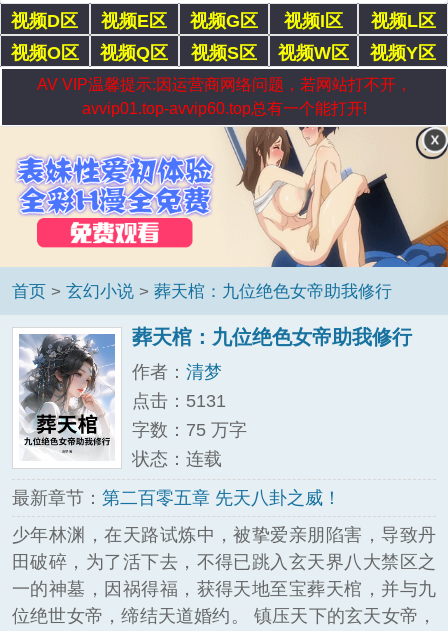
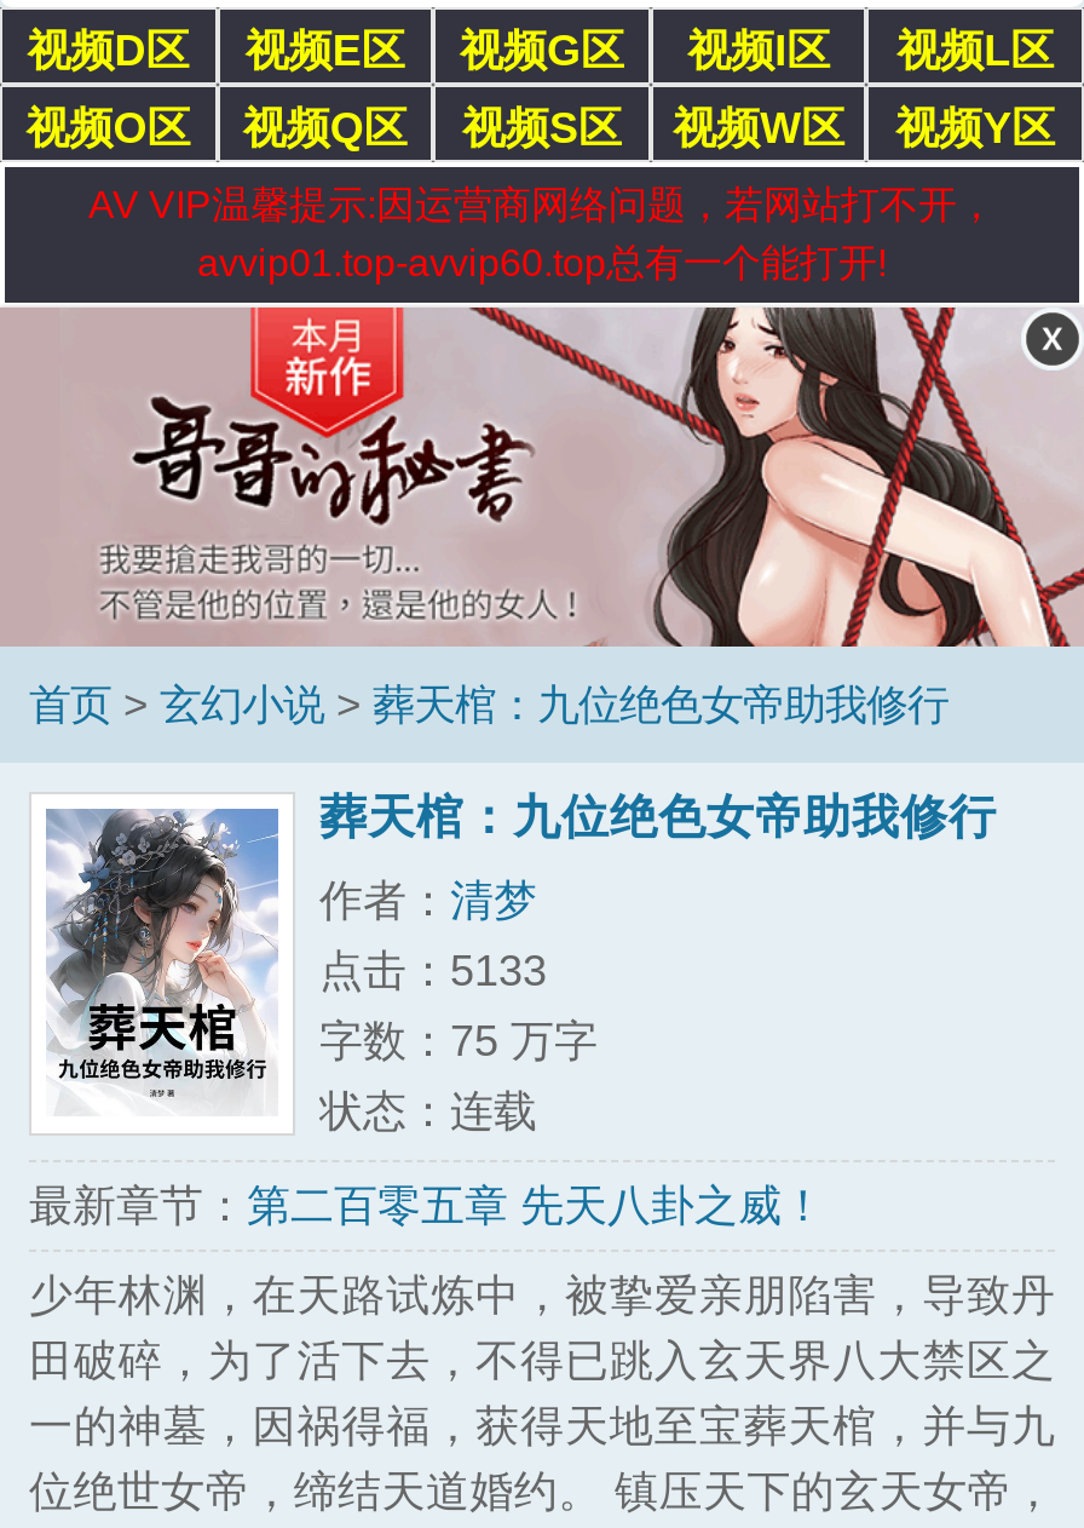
- [image]
+ [image]

- 点击：5131
+ 点击：5133
